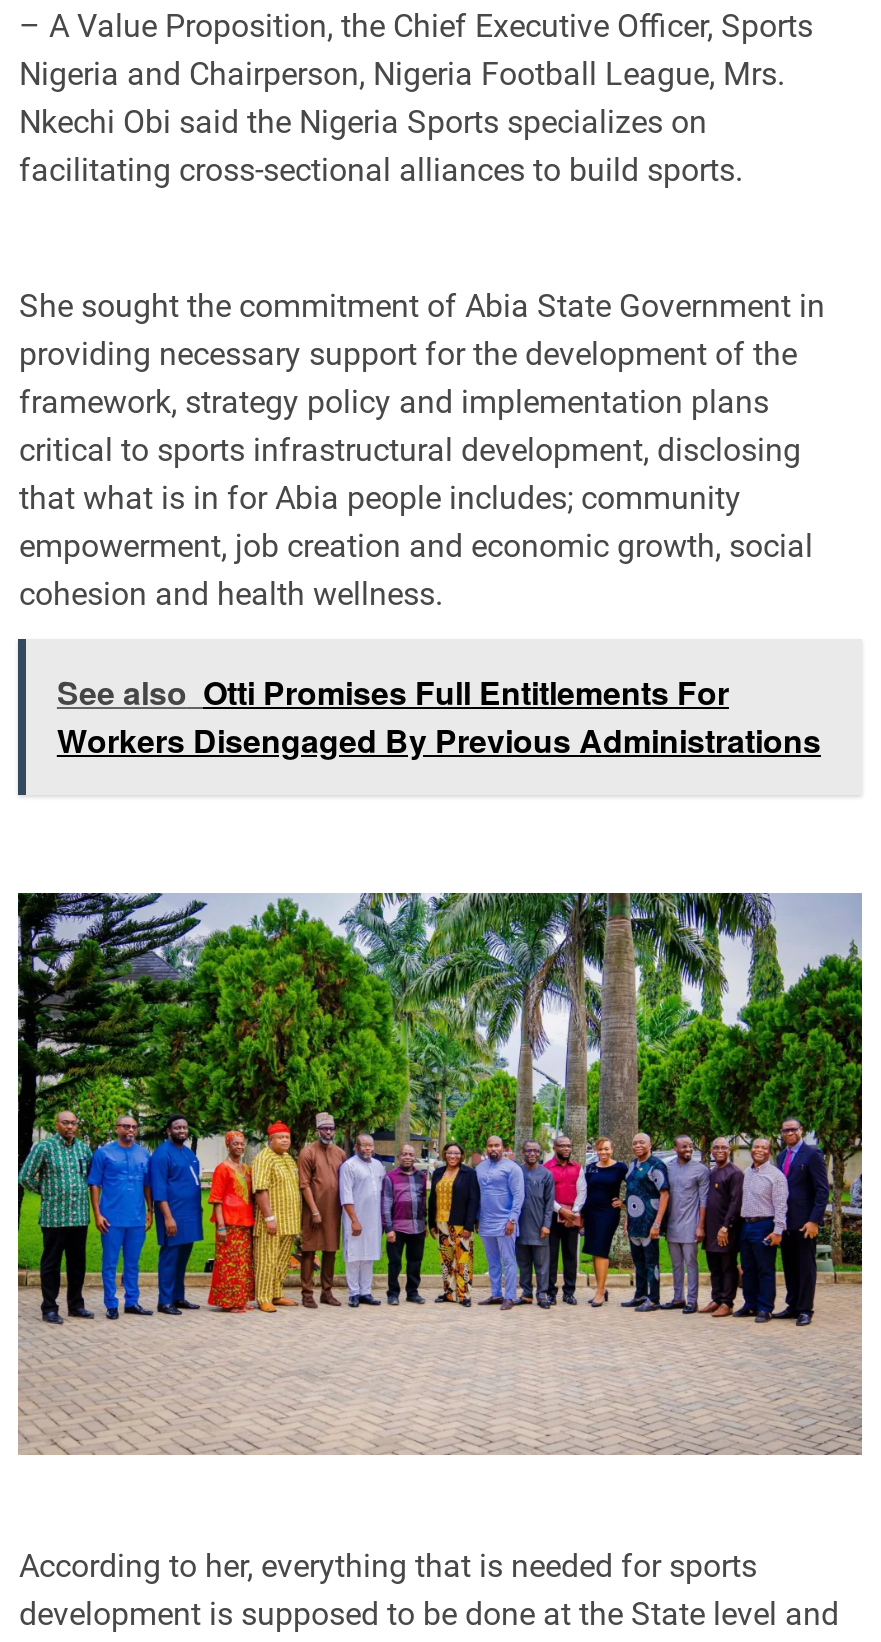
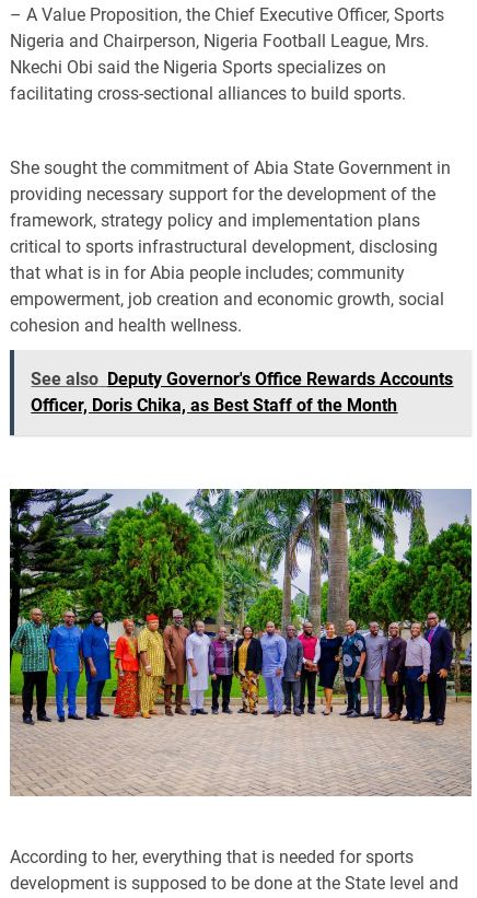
- See also Otti Promises Full Entitlements For
- Workers Disengaged By Previous Administrations
+ See also Deputy Governor's Office Rewards Accounts
+ Officer, Doris Chika, as Best Staff of the Month
